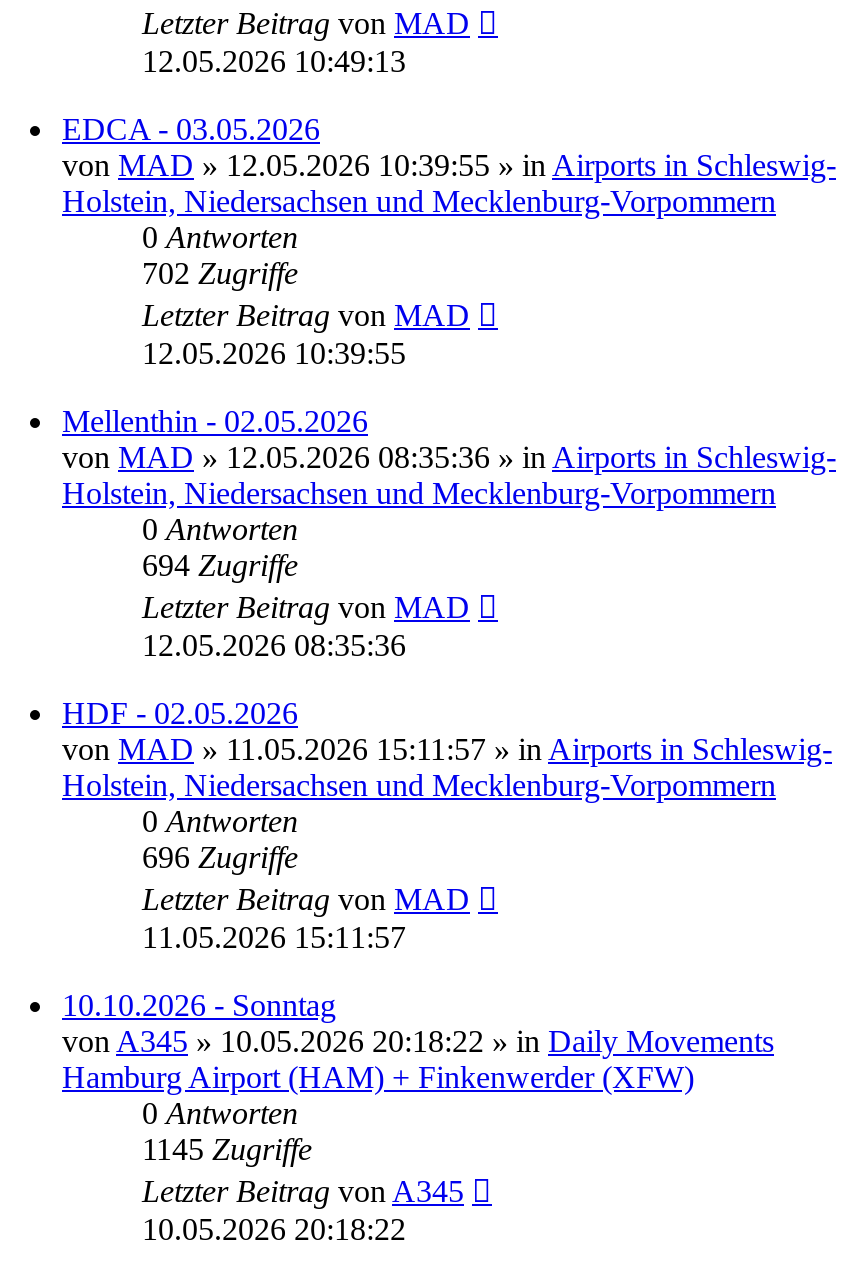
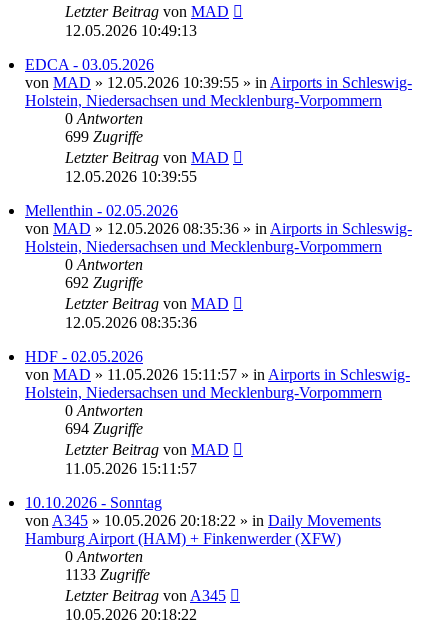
- 702 Zugriffe
+ 699 Zugriffe

- 694 Zugriffe
+ 692 Zugriffe

- 696 Zugriffe
+ 694 Zugriffe

- 1145 Zugriffe
+ 1133 Zugriffe
